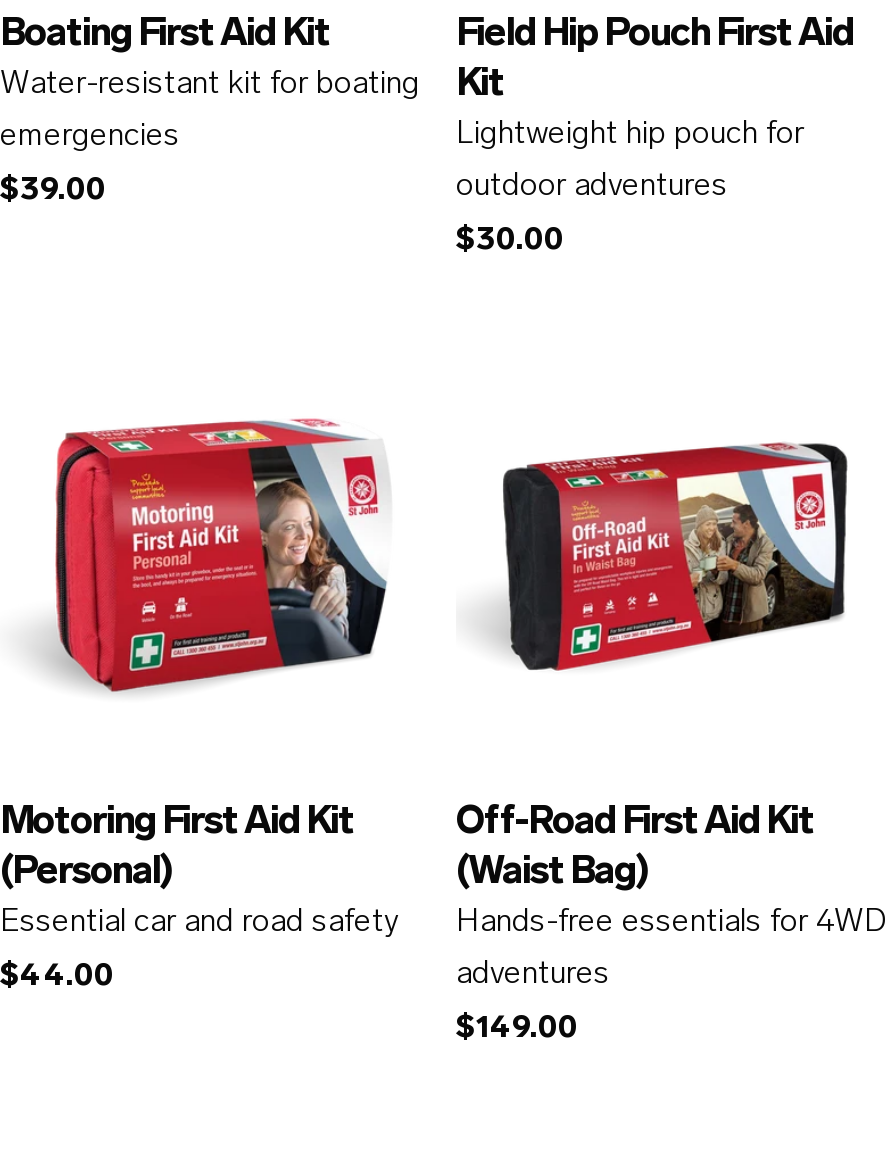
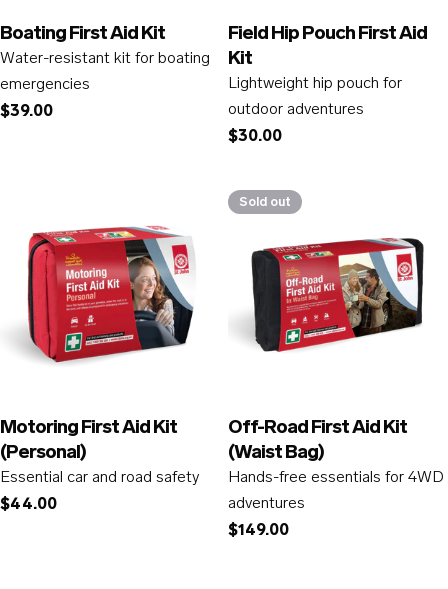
+ Sold out
